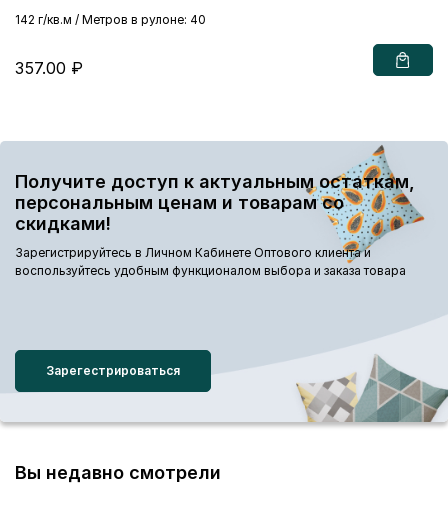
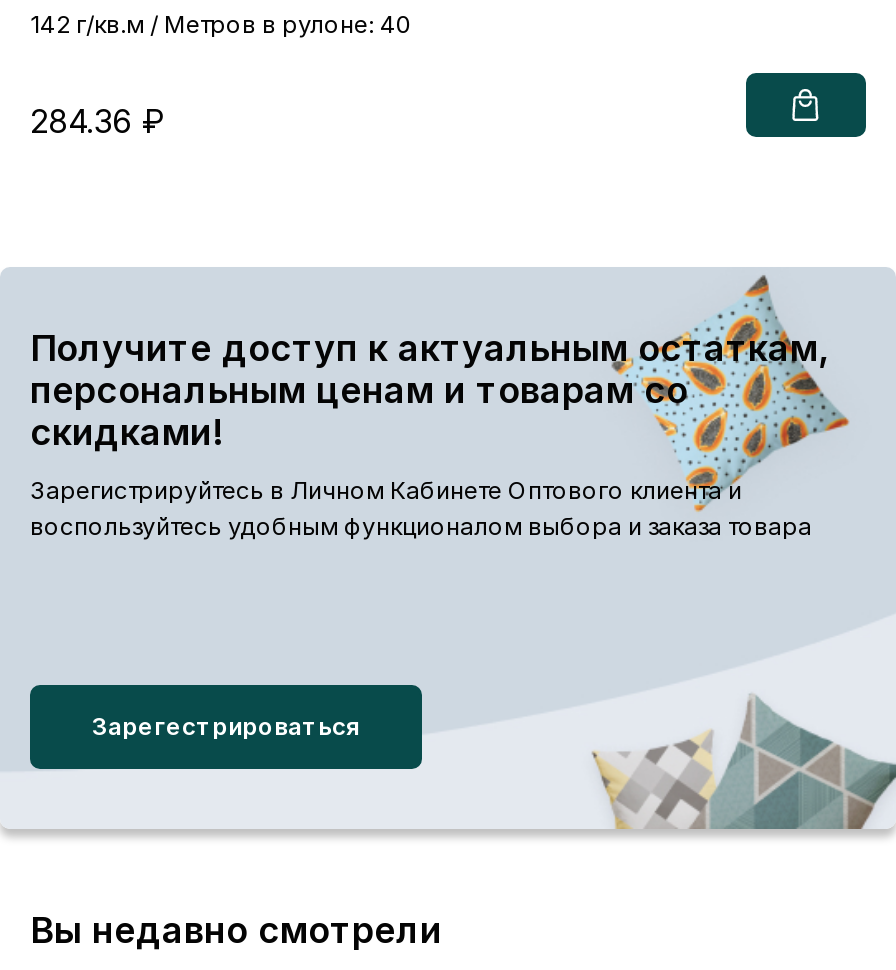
- 357.00 ₽
+ 284.36 ₽
